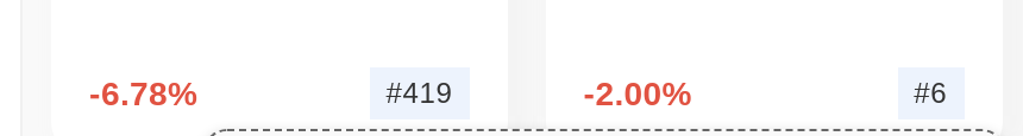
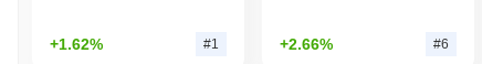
- -6.78%
- #419
+ +1.62%
+ #1

- -2.00%
+ +2.66%
